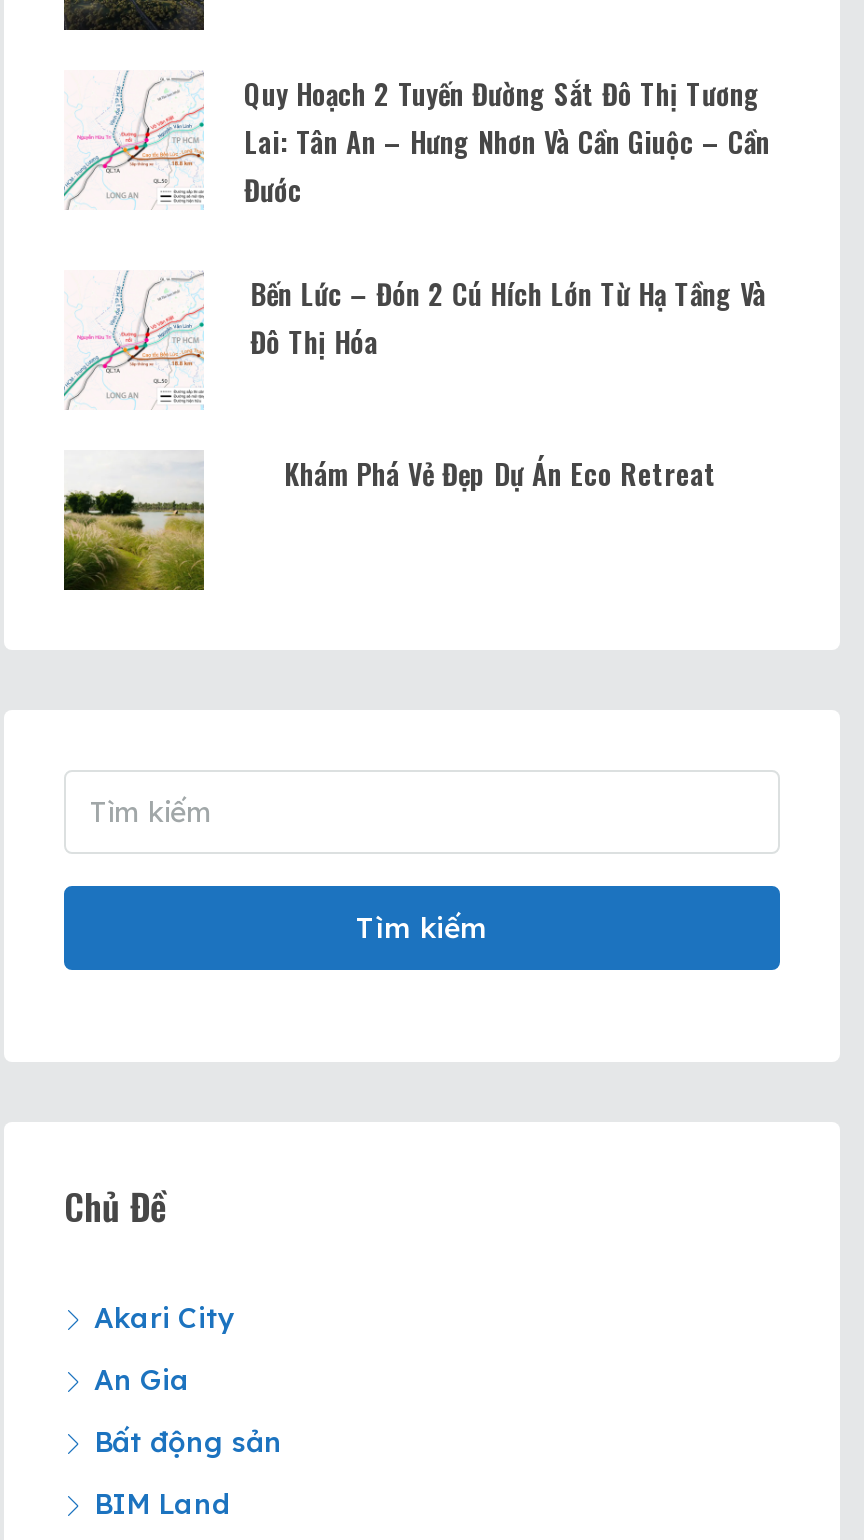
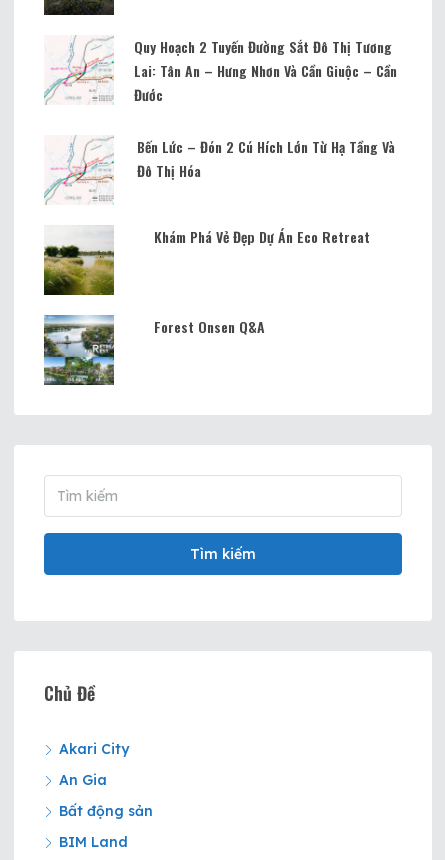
+ [image]
+ Forest Onsen Q&A
